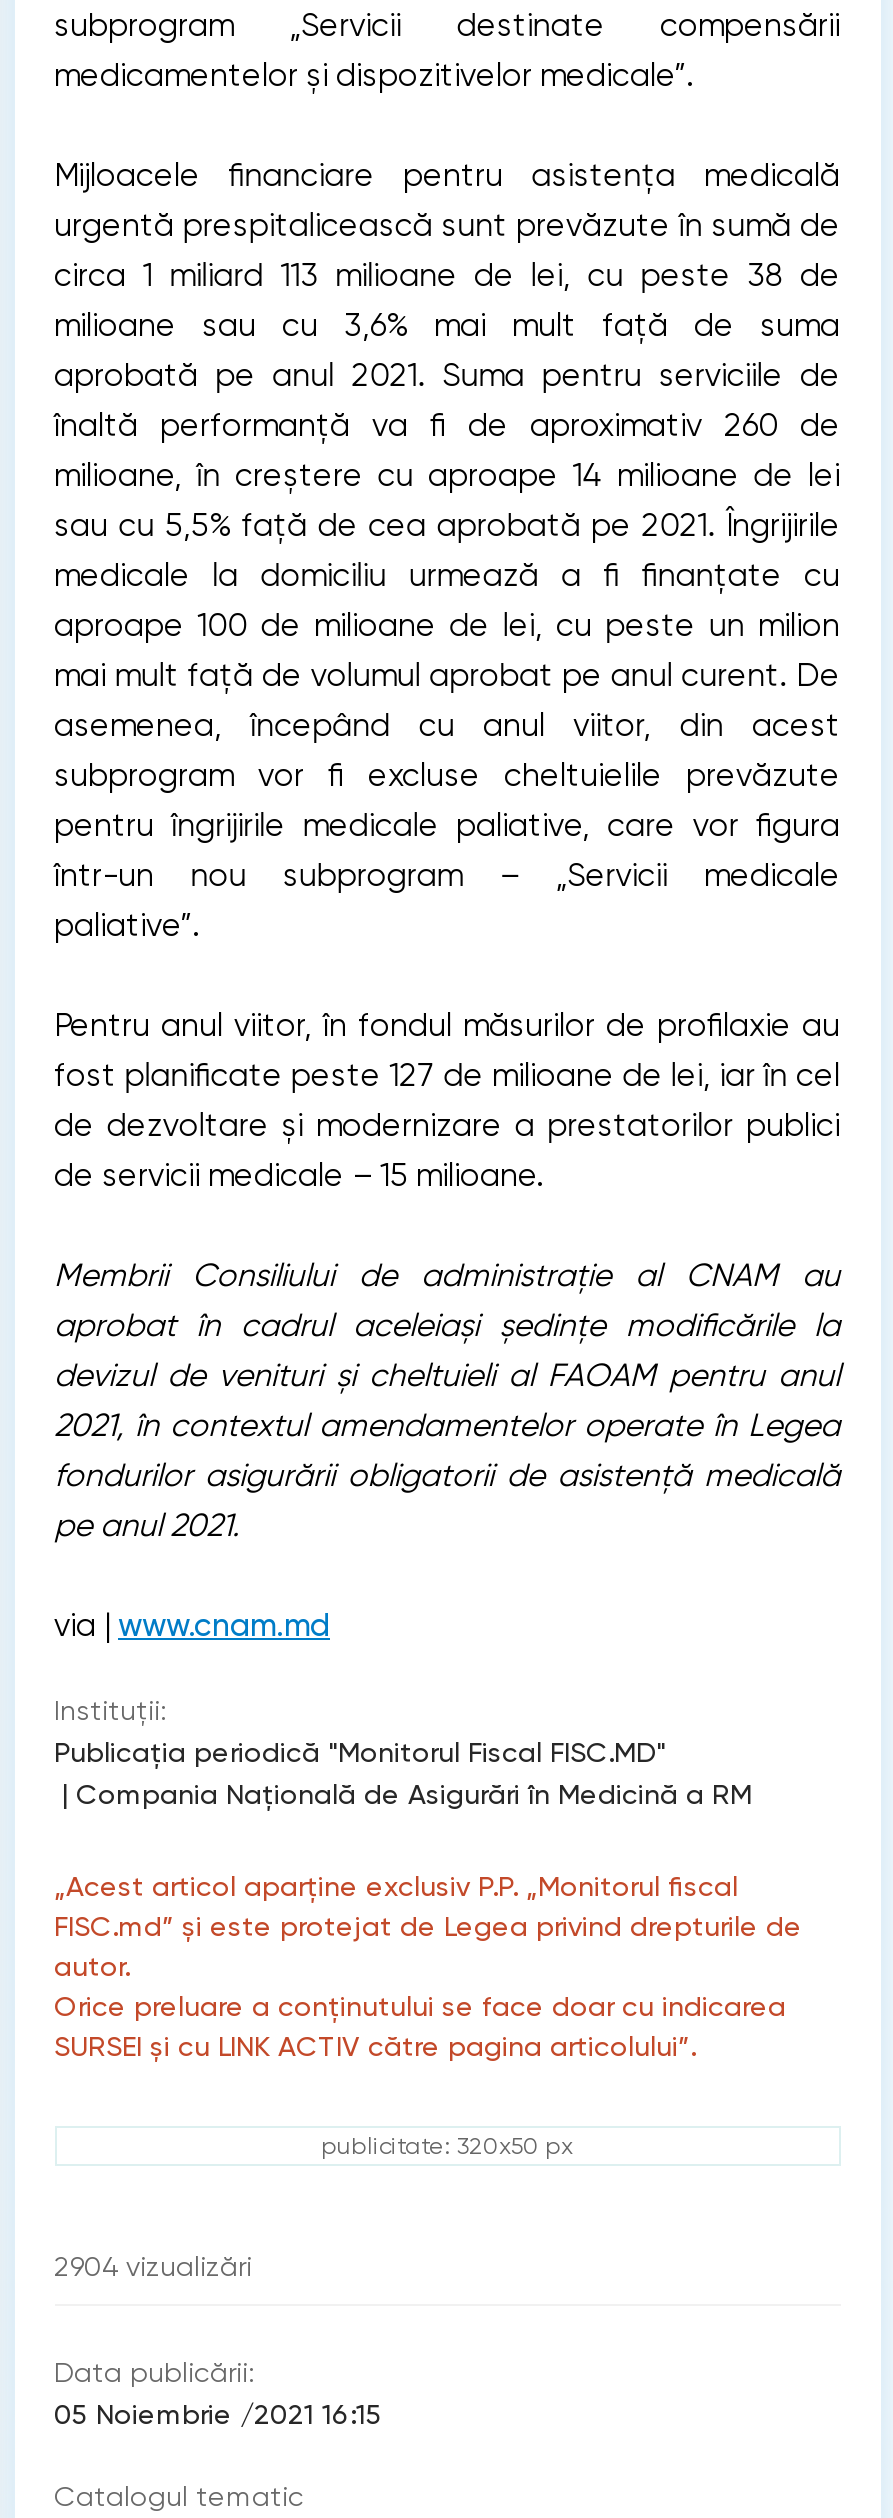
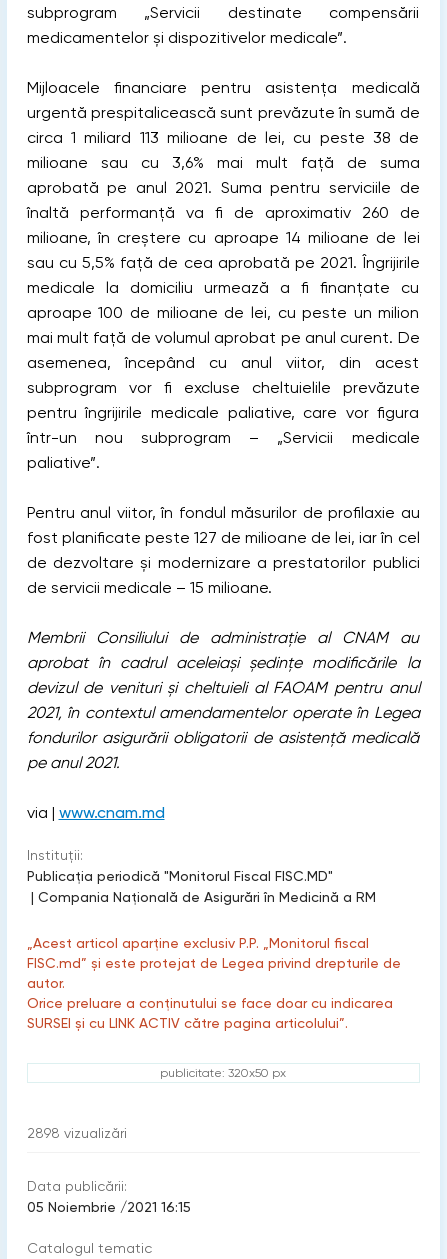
- 2904 vizualizări
+ 2898 vizualizări
